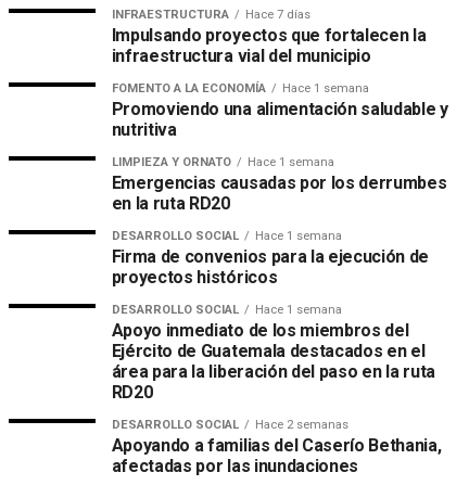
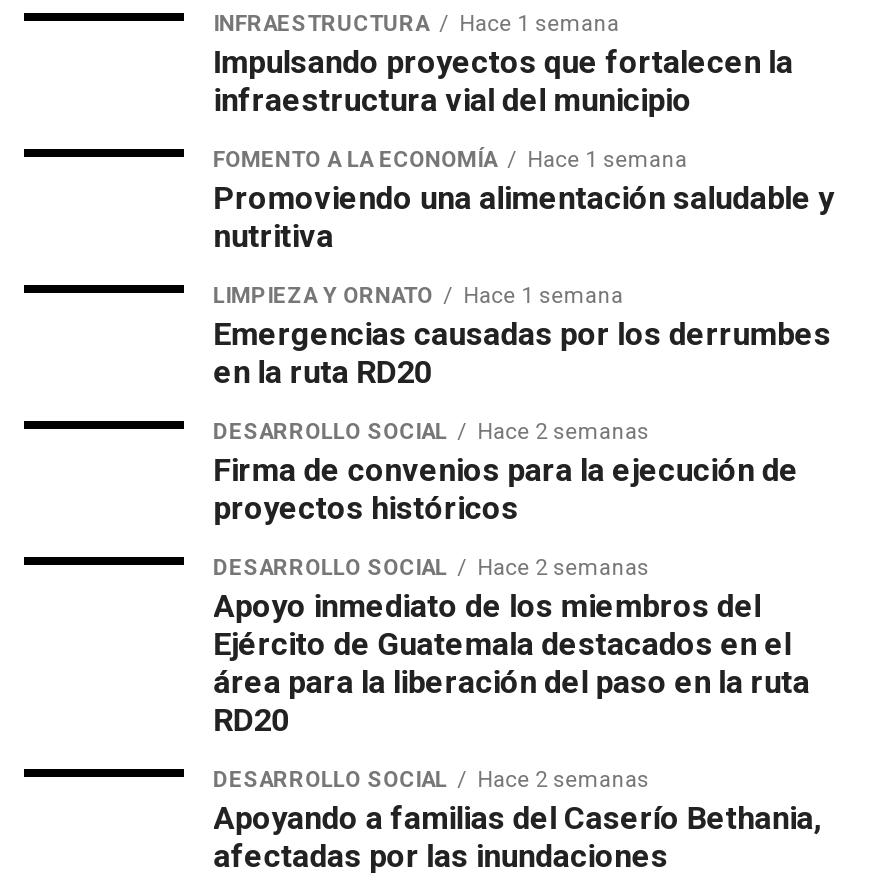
- INFRAESTRUCTURA Hace 7 días
+ INFRAESTRUCTURA Hace 1 semana

- DESARROLLO SOCIAL Hace 1 semana
+ DESARROLLO SOCIAL Hace 2 semanas

- DESARROLLO SOCIAL Hace 1 semana
+ DESARROLLO SOCIAL Hace 2 semanas
